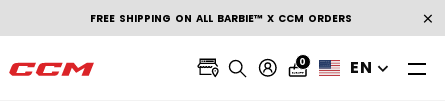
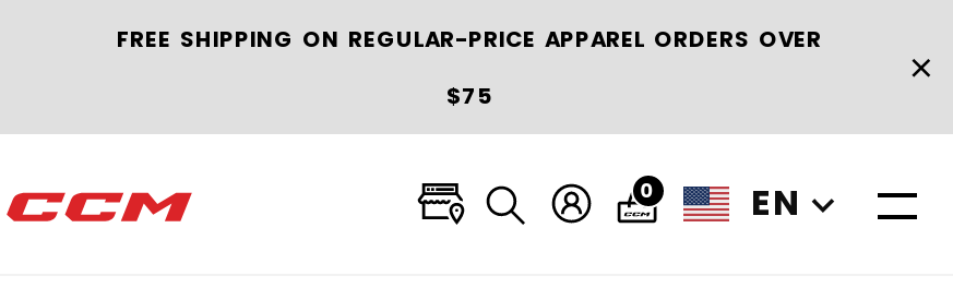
- FREE SHIPPING ON ALL BARBIE™ X CCM ORDERS
+ FREE SHIPPING ON REGULAR-PRICE APPAREL ORDERS OVER
+ $75
